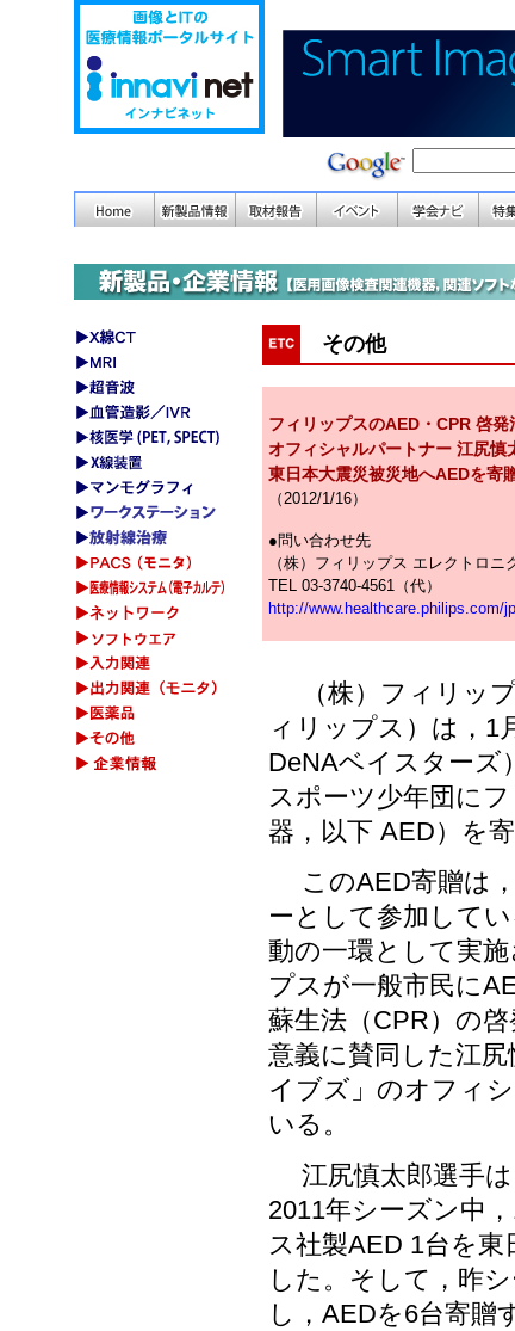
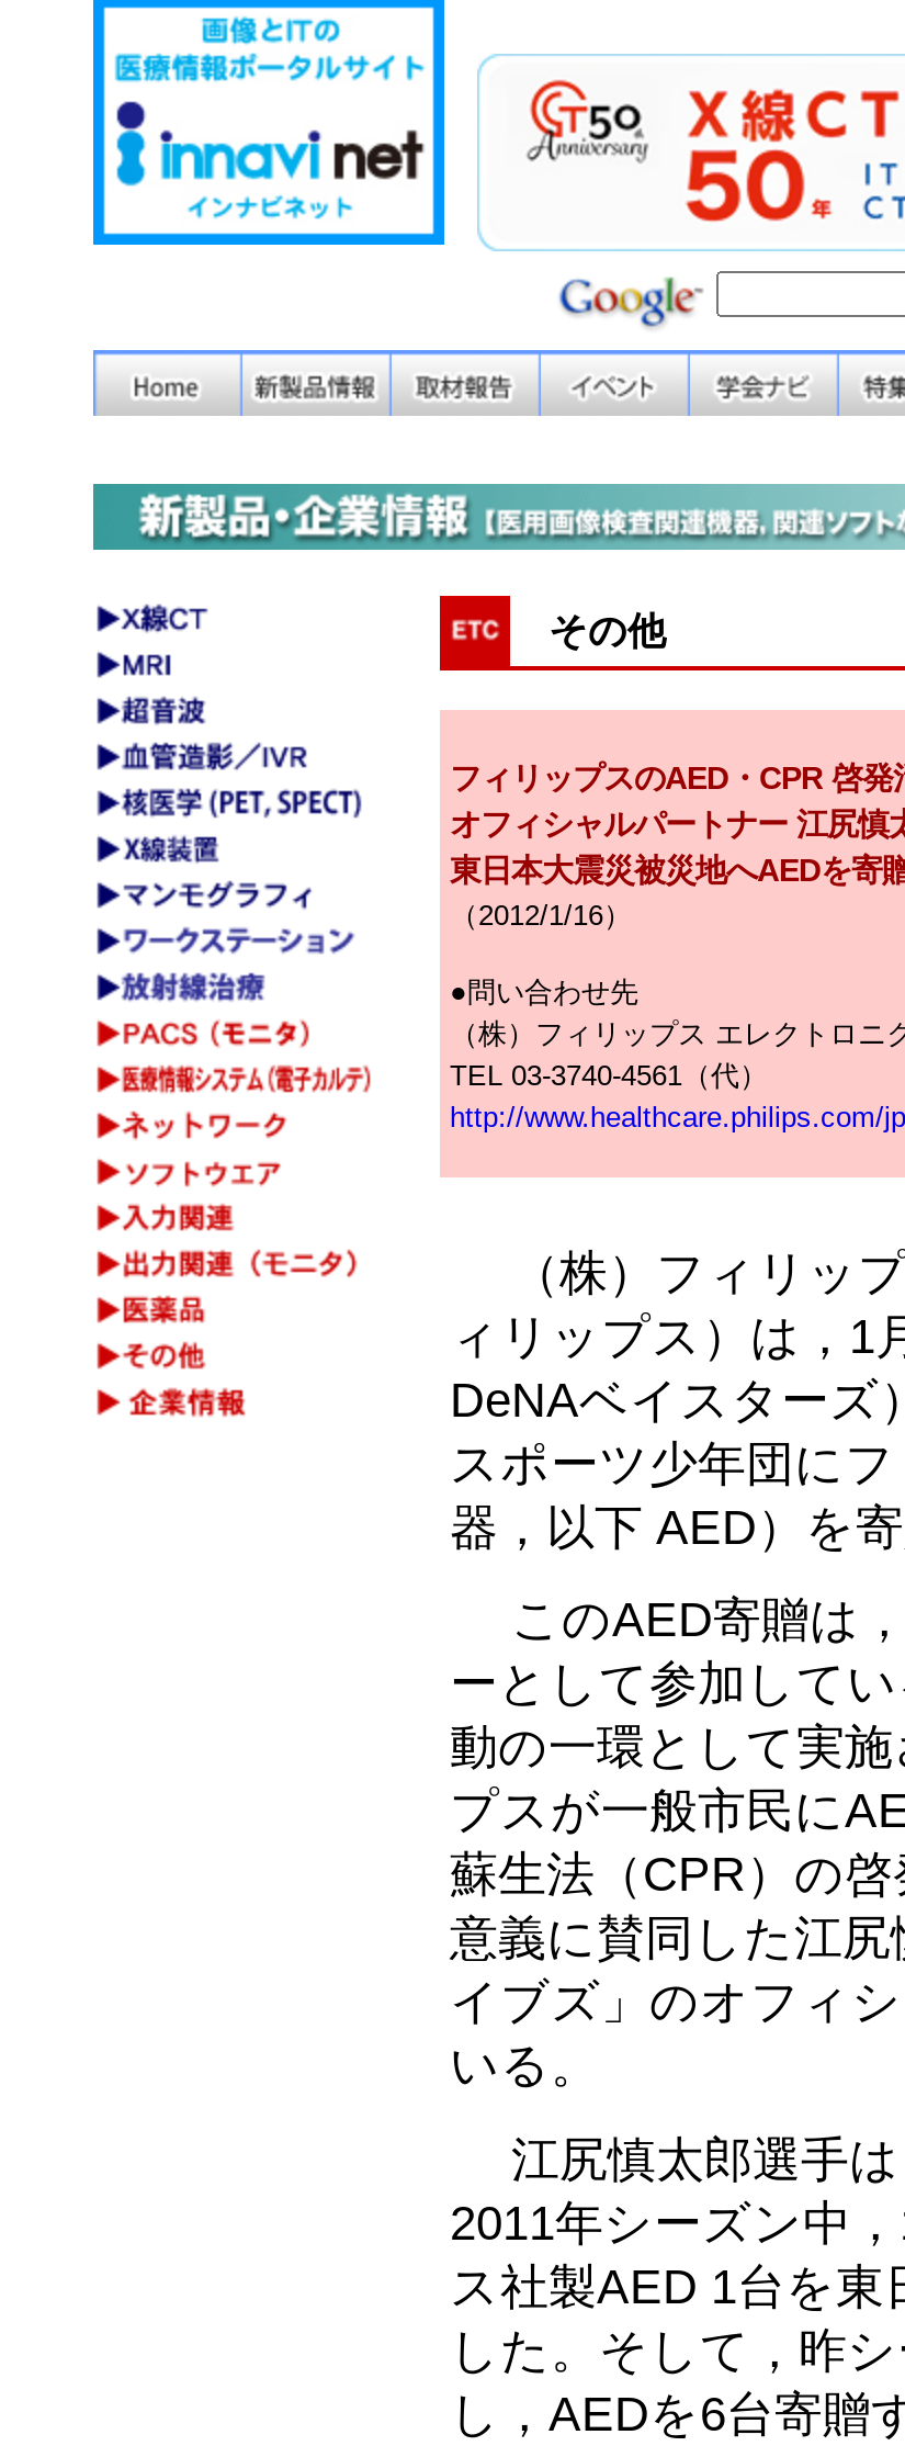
- [image]
+ [image]
